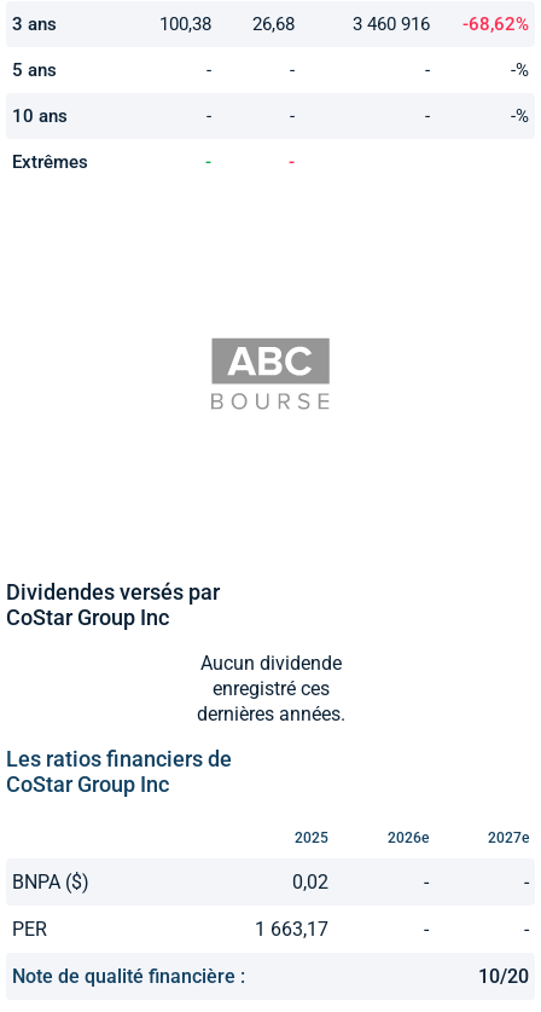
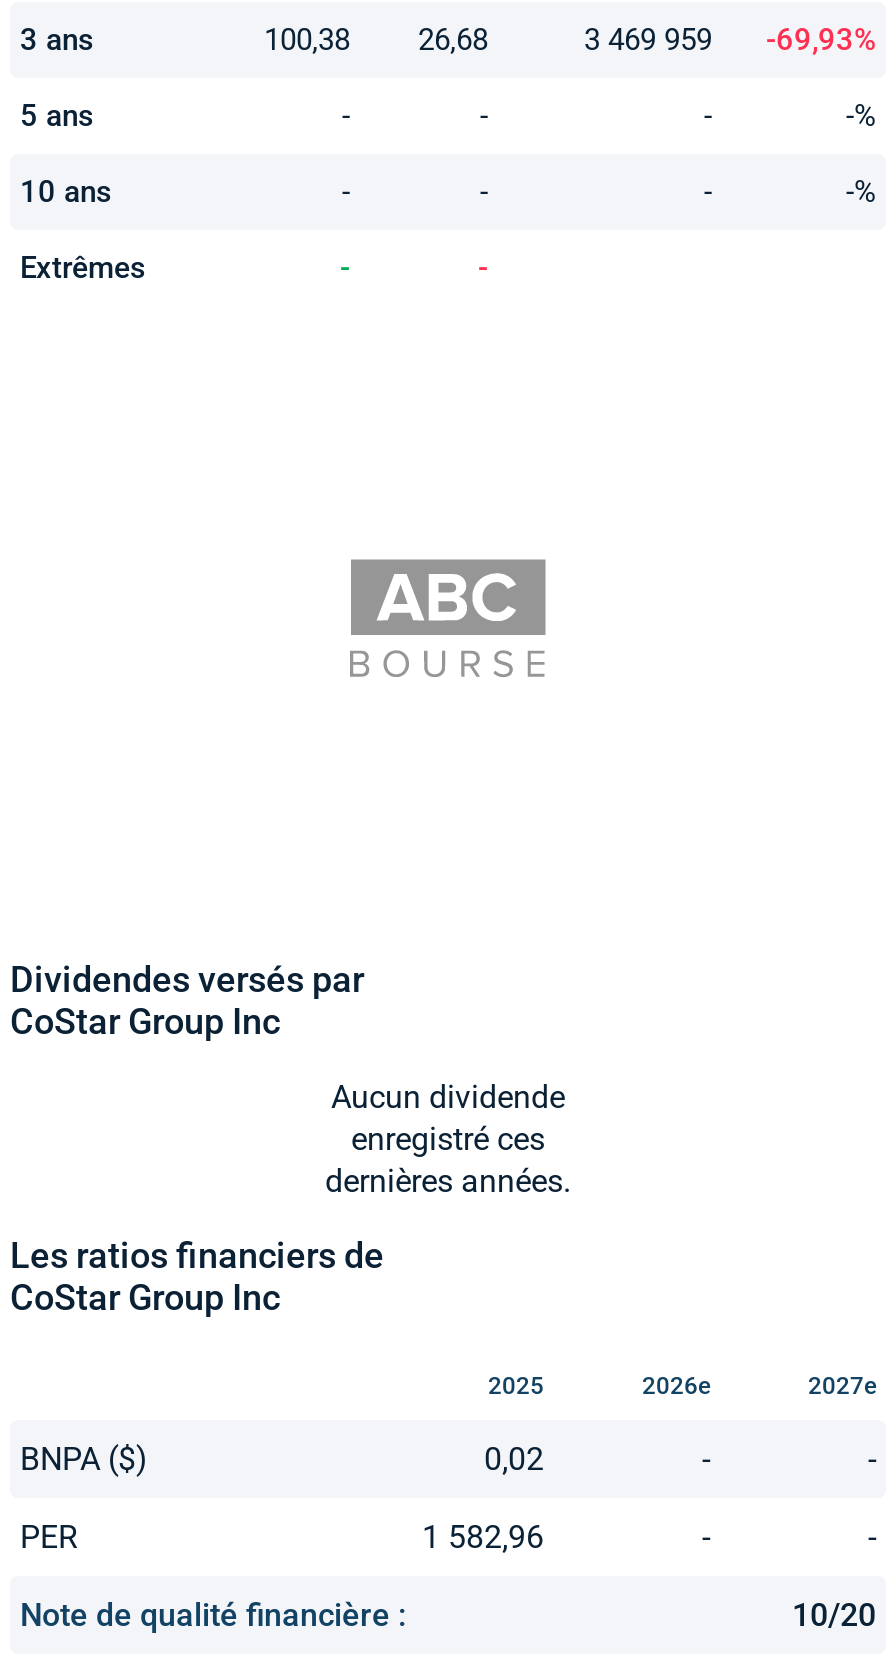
- 3 460 916
+ 3 469 959

- -68,62%
+ -69,93%

- 1 663,17
+ 1 582,96
